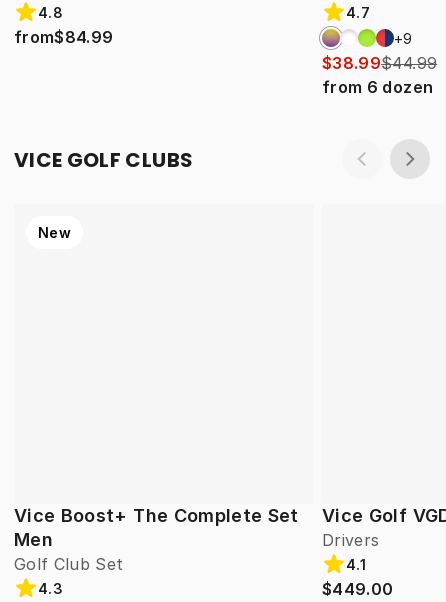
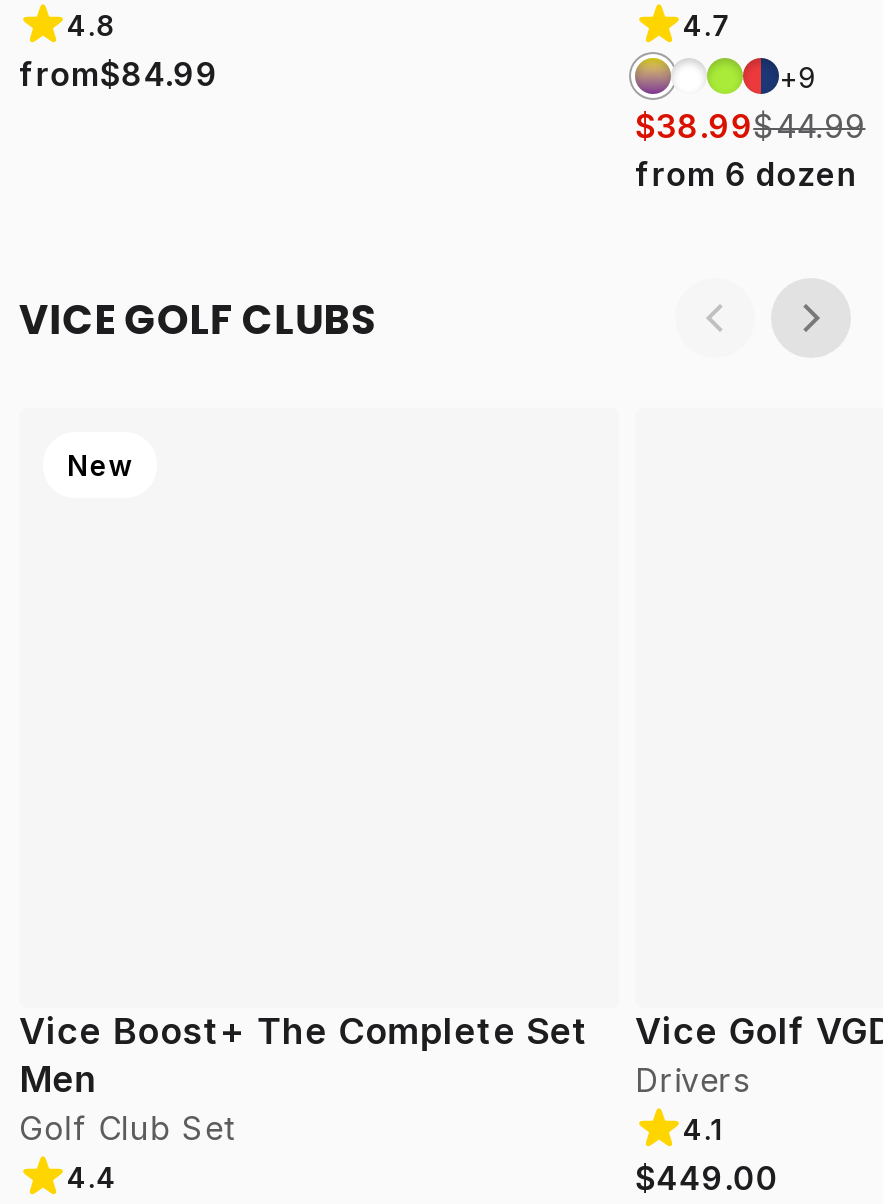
- 4.3
+ 4.4
